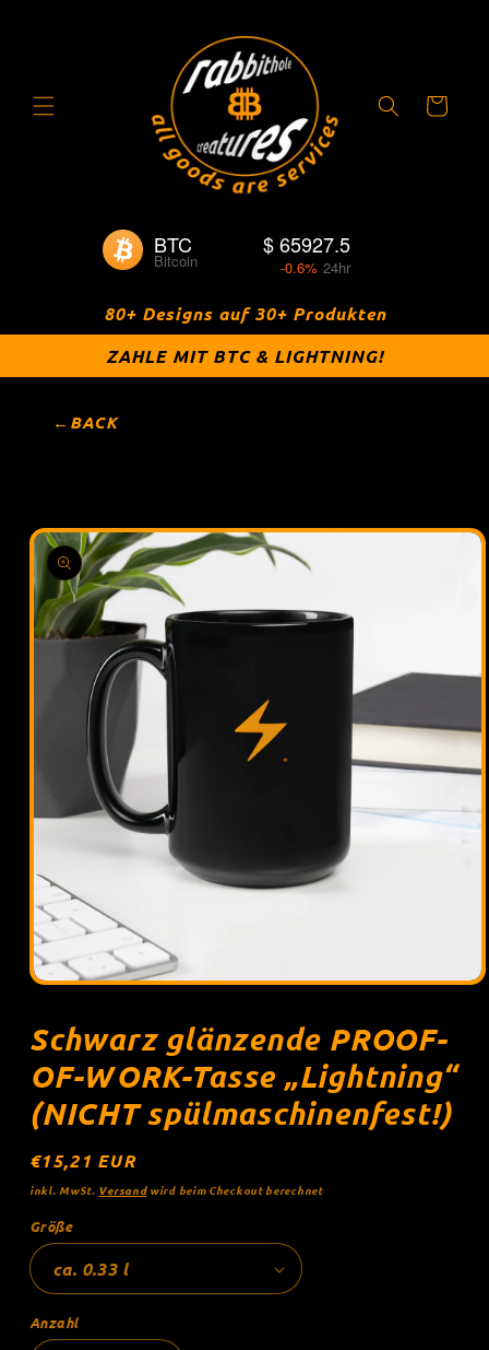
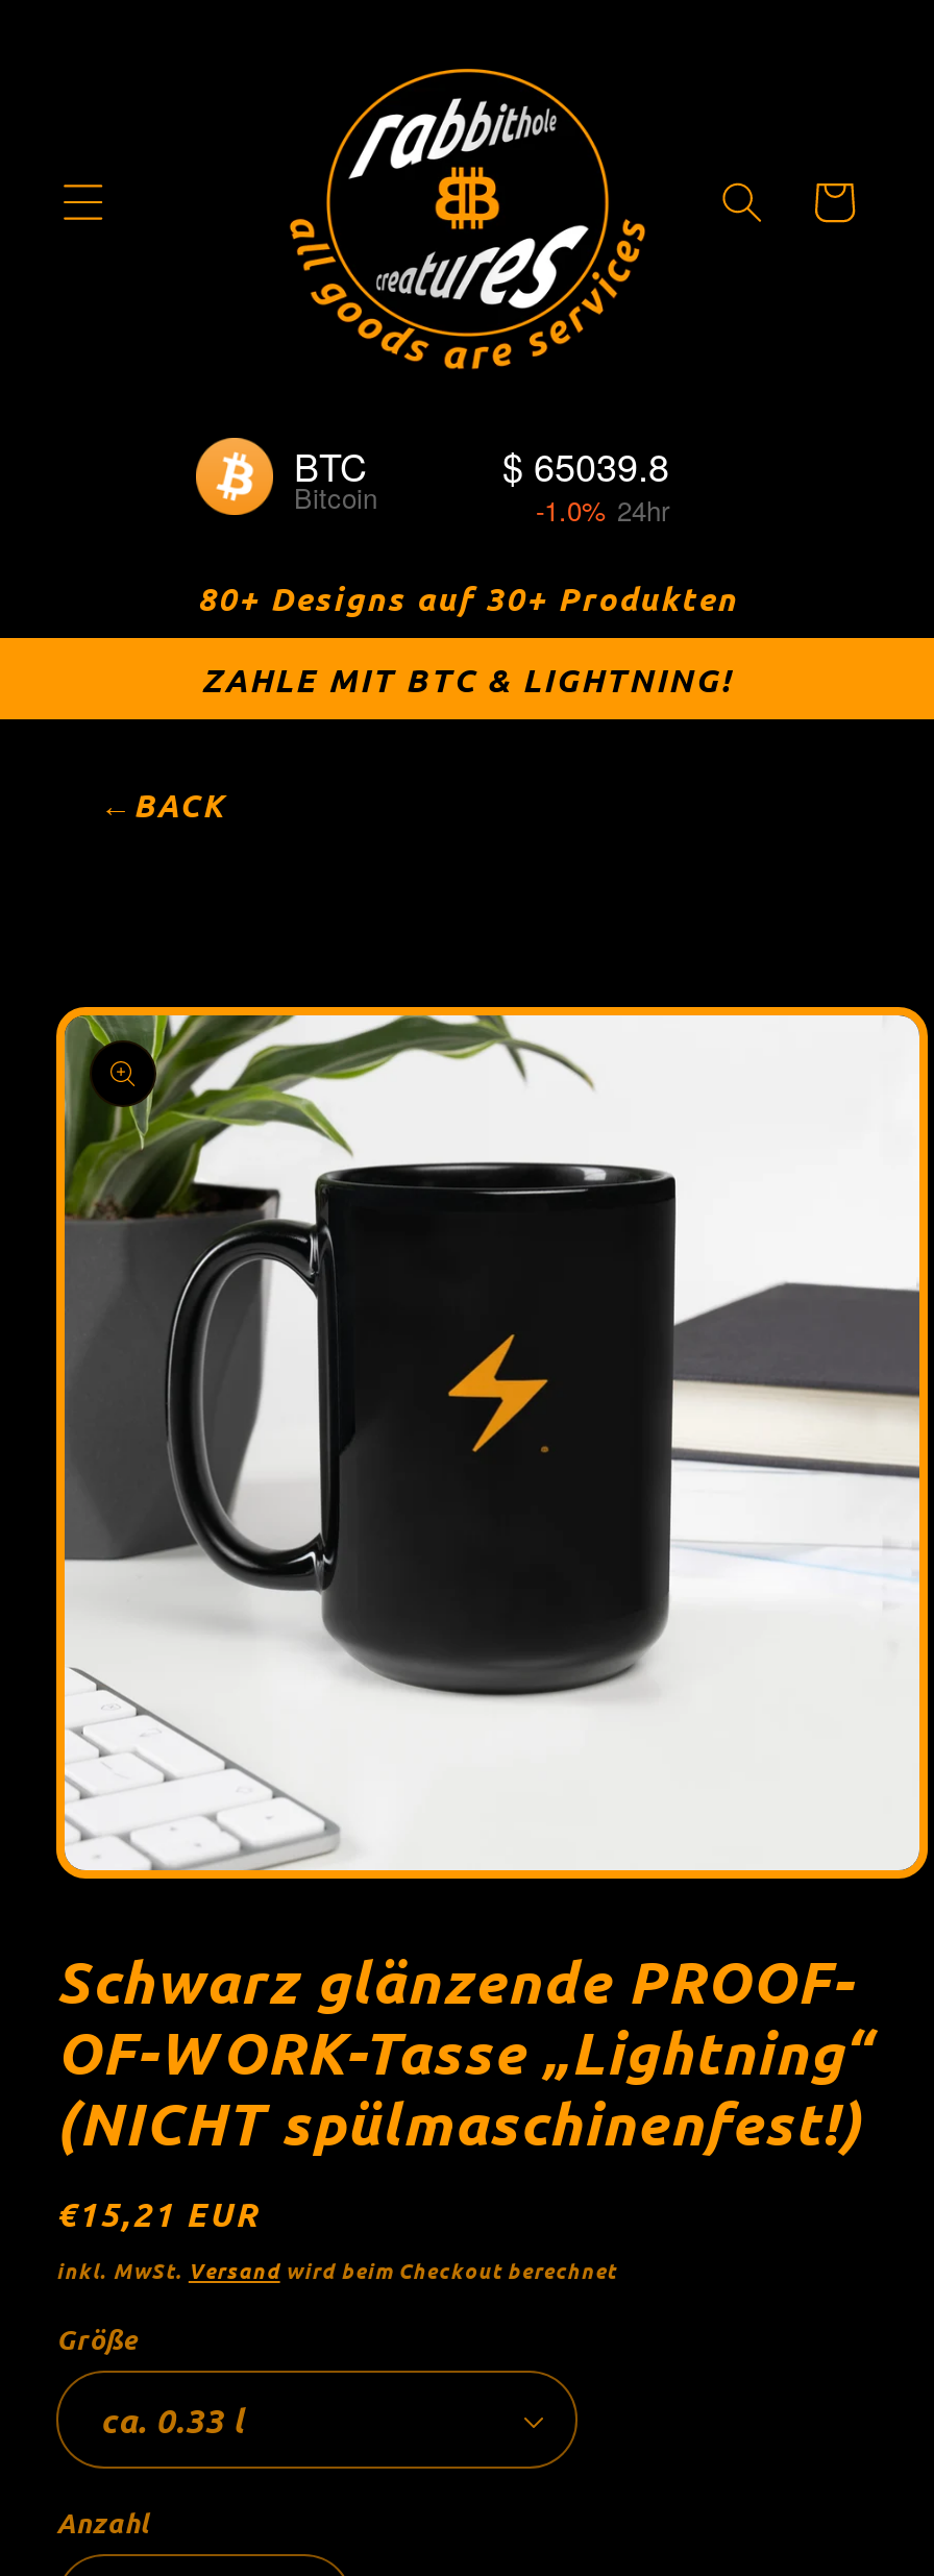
- $ 65927.5
+ $ 65039.8

- -0.6% 24hr
+ -1.0% 24hr
